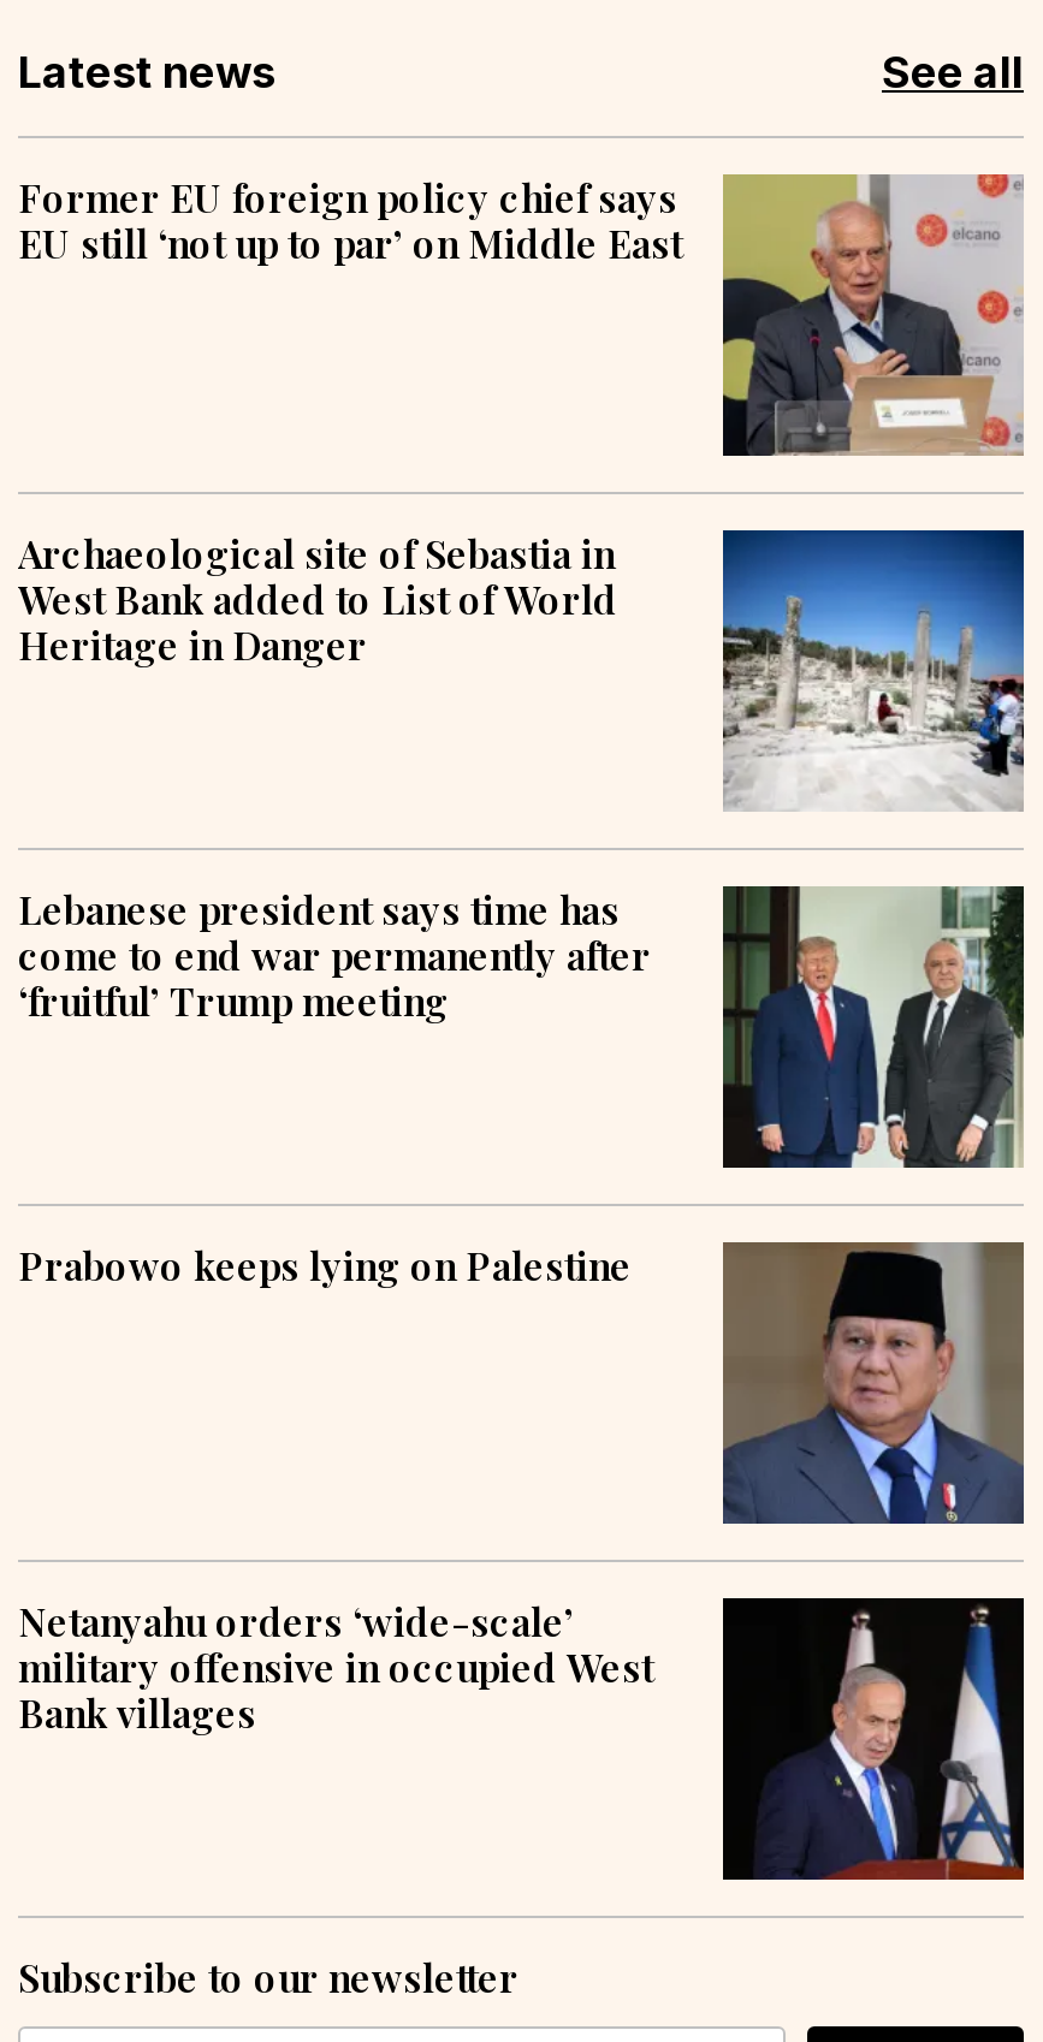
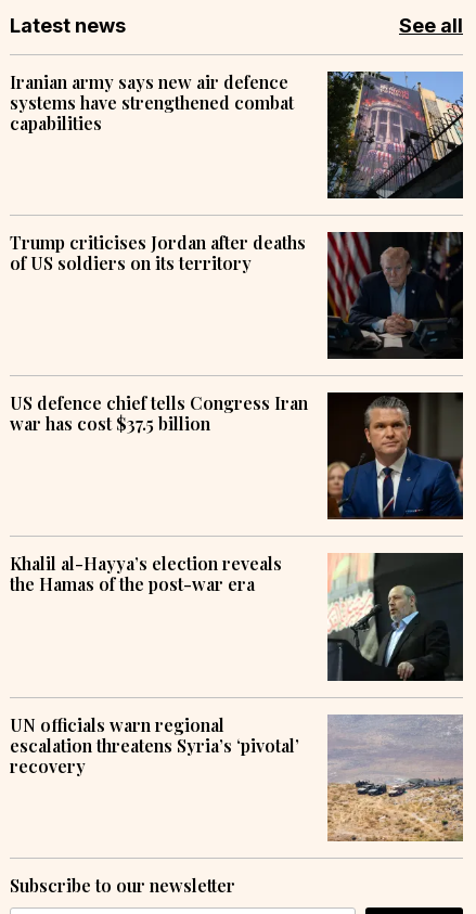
- [image]
- Former EU foreign policy chief says
- EU still ‘not up to par’ on Middle East
+ [image]
+ Iranian army says new air defence
+ systems have strengthened combat
+ capabilities

- Archaeological site of Sebastia in
- West Bank added to List of World
- Heritage in Danger
+ Trump criticises Jordan after deaths
+ of US soldiers on its territory

- [image]
+ [image]

- [image]
- Lebanese president says time has
- come to end war permanently after
- ‘fruitful’ Trump meeting
+ [image]
+ US defence chief tells Congress Iran
+ war has cost $37.5 billion

- Prabowo keeps lying on Palestine
+ Khalil al-Hayya’s election reveals
+ the Hamas of the post-war era

- [image]
+ [image]

- [image]
- Netanyahu orders ‘wide-scale’
- military offensive in occupied West
- Bank villages
+ [image]
+ UN officials warn regional
+ escalation threatens Syria’s ‘pivotal’
+ recovery
